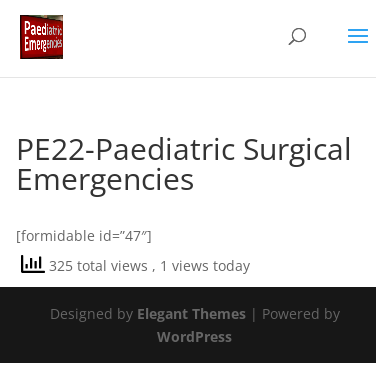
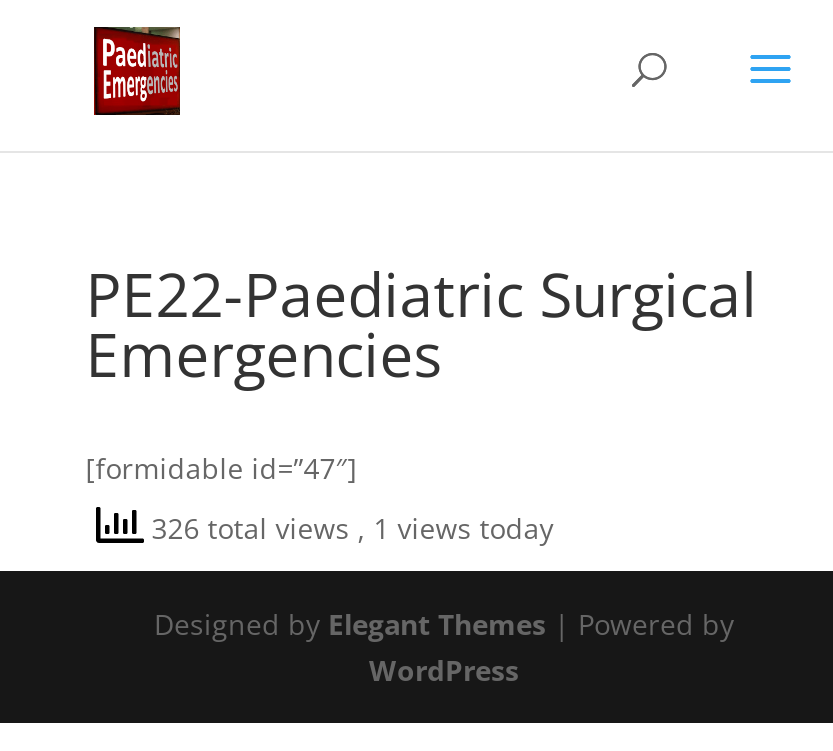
- 325 total views, 1 views today
+ 326 total views, 1 views today
